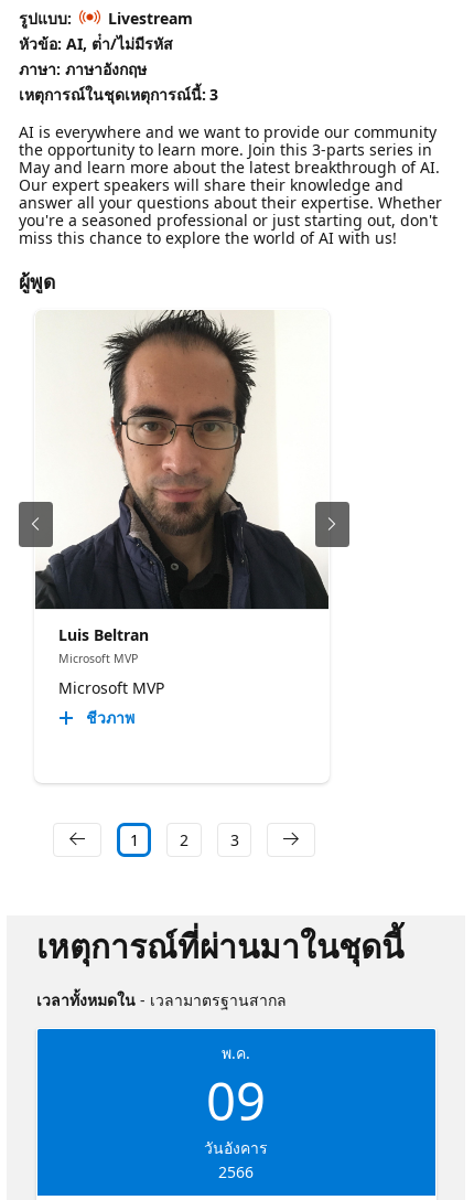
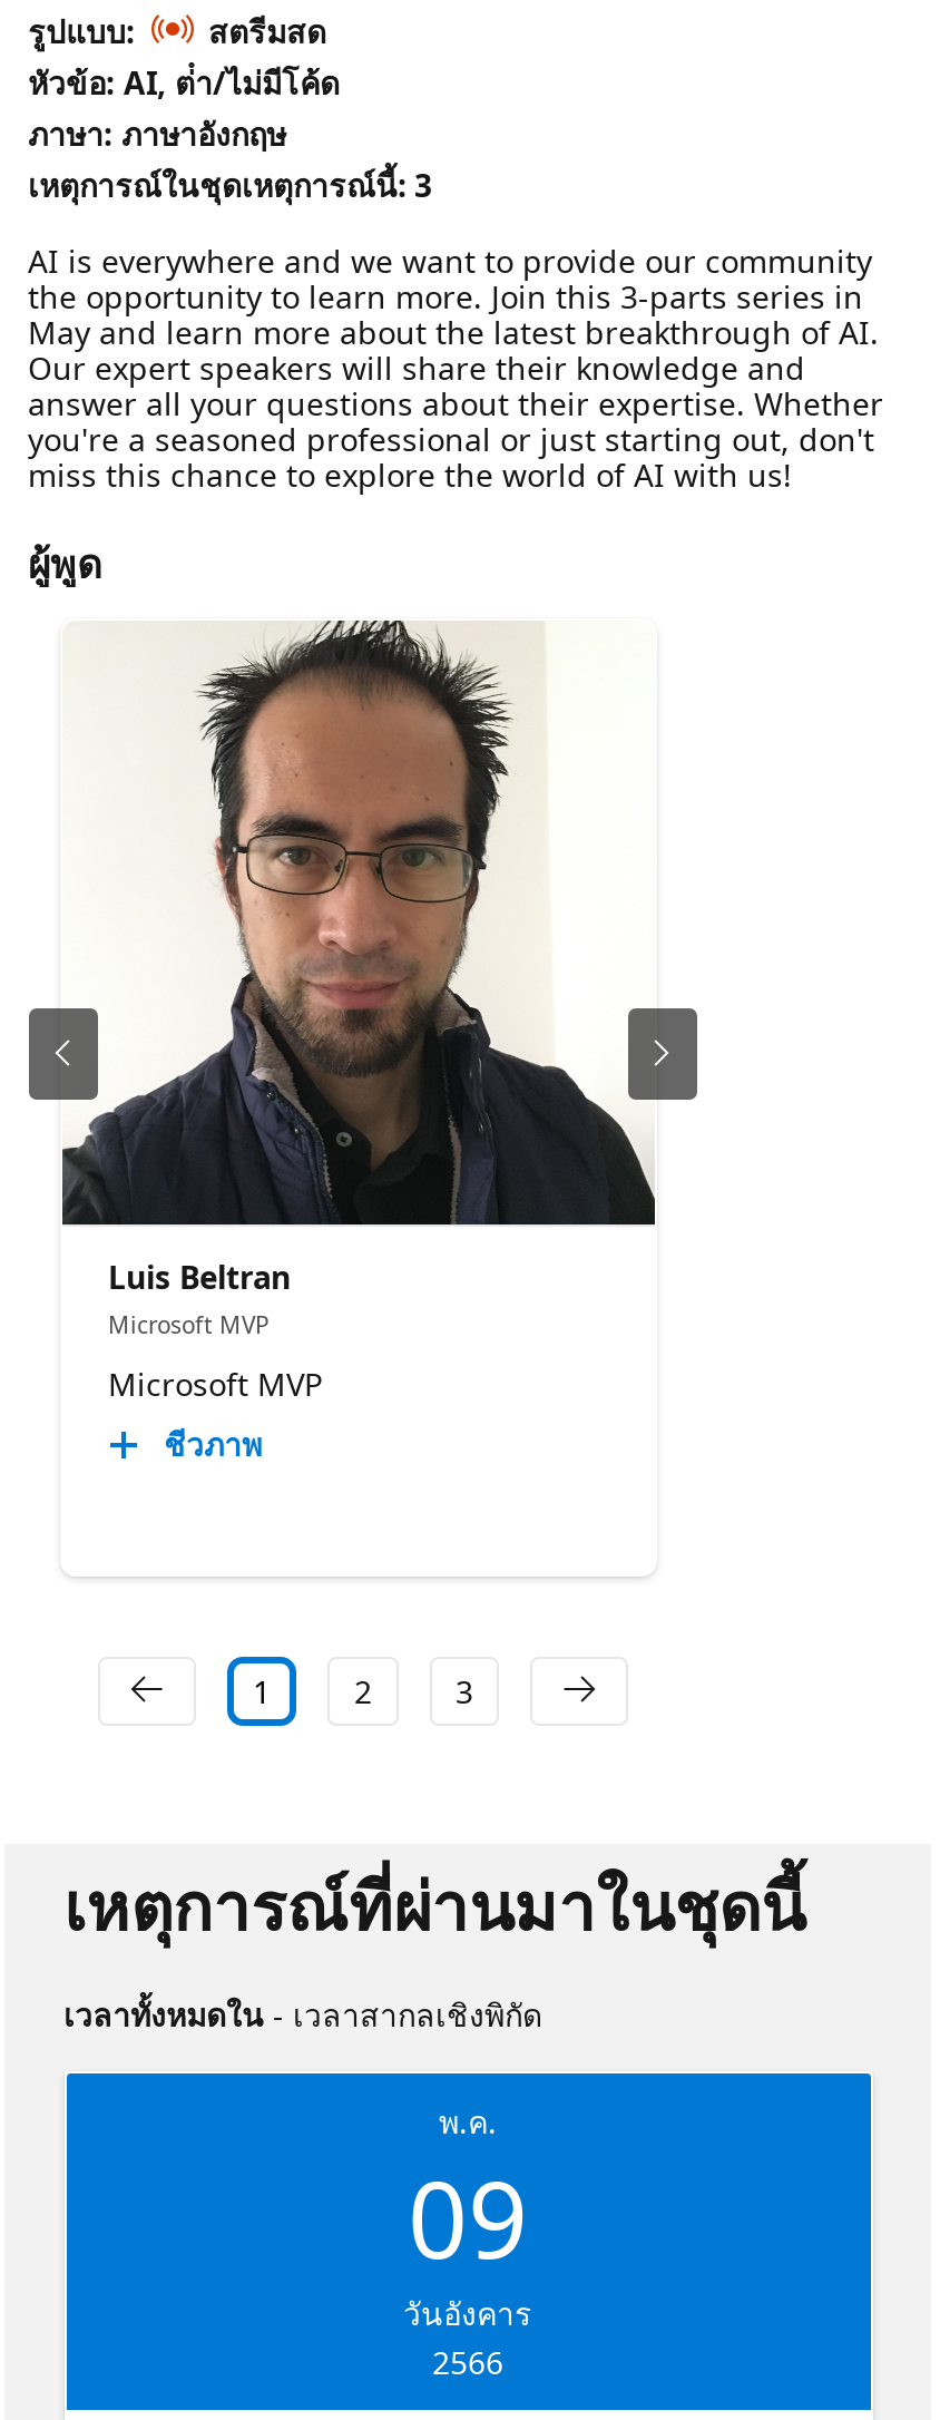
- Livestream
- หัวข้อ: AI, ต่ํา/ไม่มีรหัส
+ สตรีมสด
+ หัวข้อ: AI, ต่ํา/ไม่มีโค้ด

- เวลาทั้งหมดใน- เวลามาตรฐานสากล
+ เวลาทั้งหมดใน- เวลาสากลเชิงพิกัด
